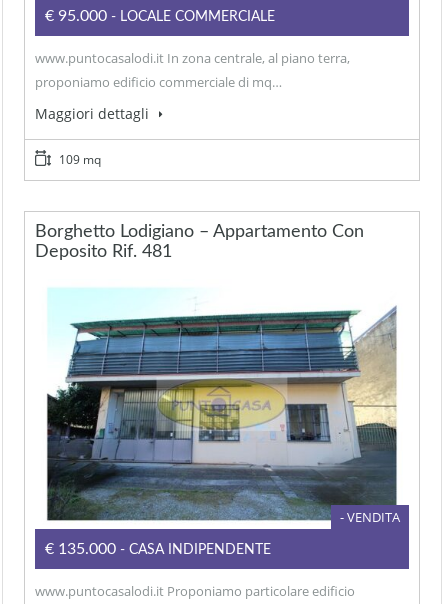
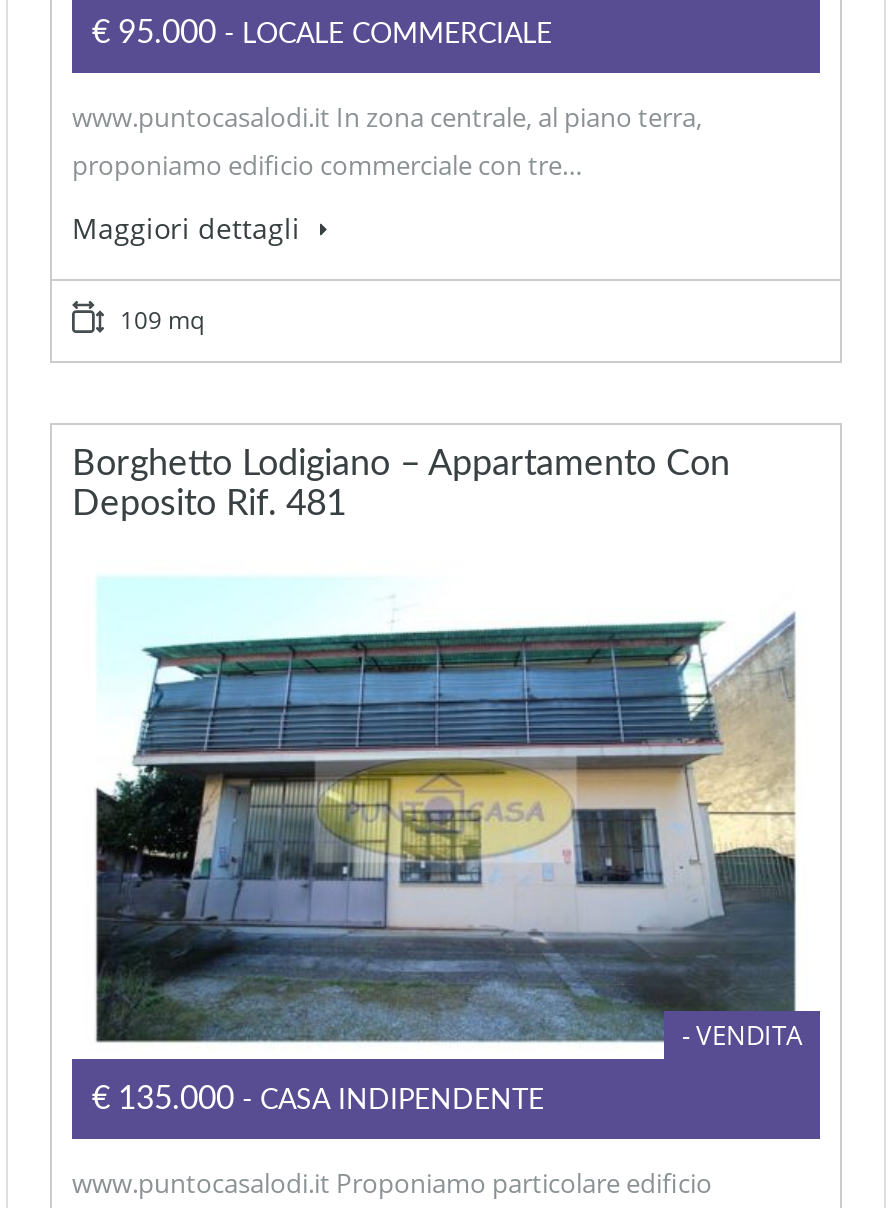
- proponiamo edificio commerciale di mq…
+ proponiamo edificio commerciale con tre…
